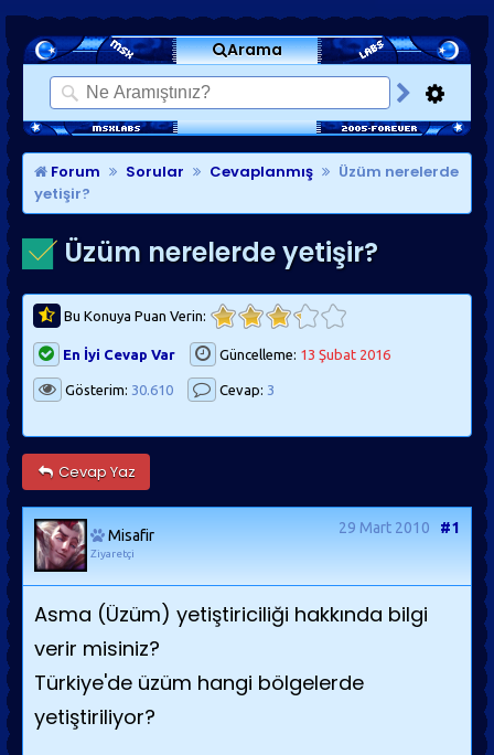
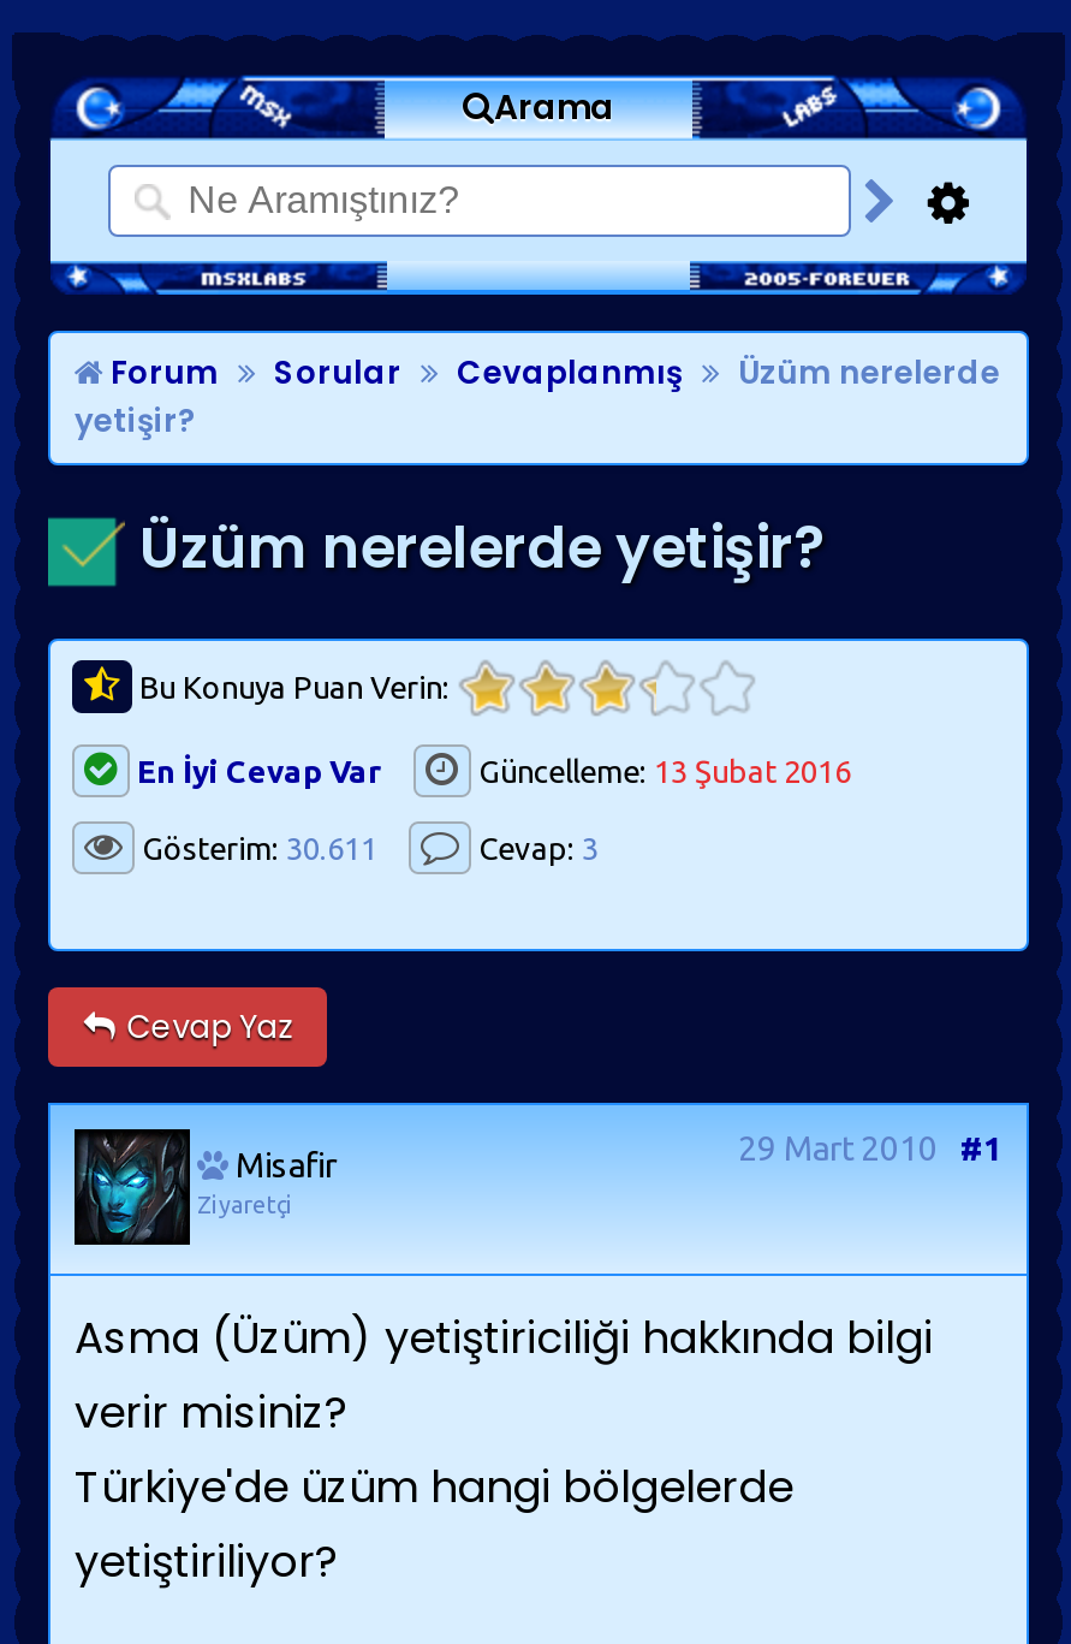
- Gösterim: 30.610
+ Gösterim: 30.611

- [image]
+ [image]
